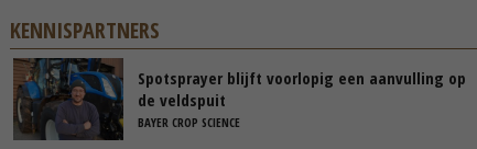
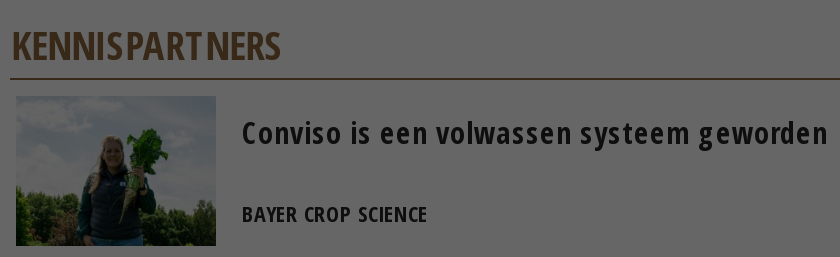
- [image]
- Spotsprayer blijft voorlopig een aanvulling op
- de veldspuit
+ [image]
+ Conviso is een volwassen systeem geworden
